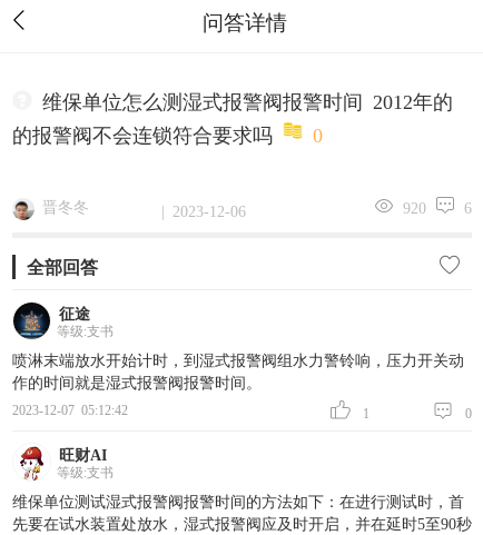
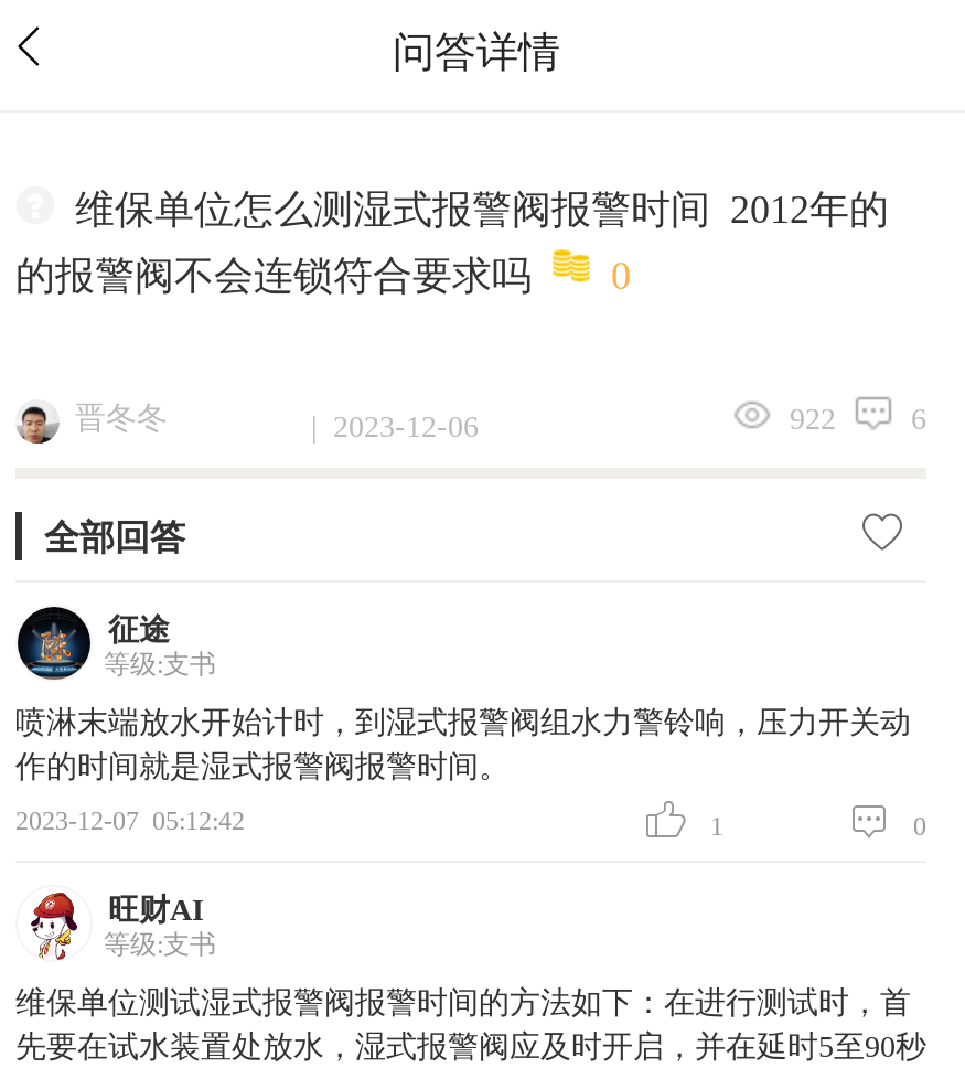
- 920 6
+ 922 6
